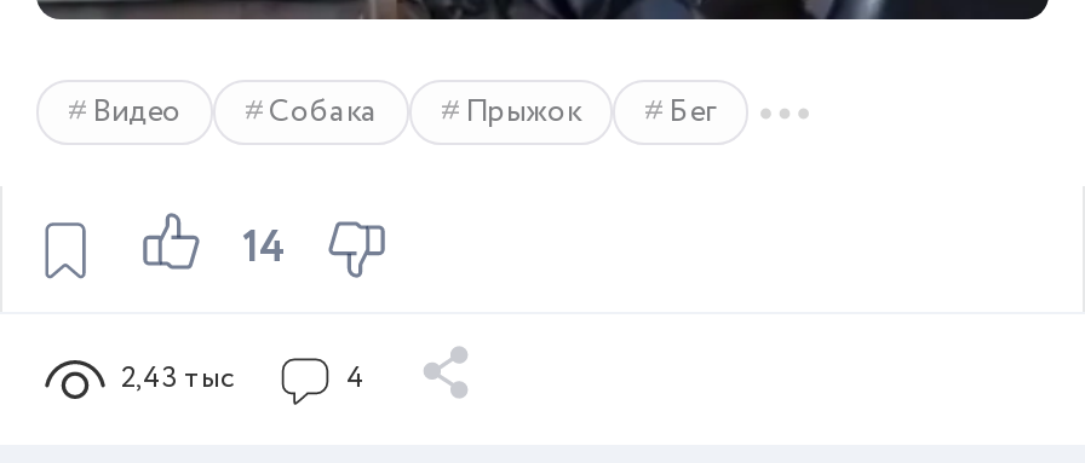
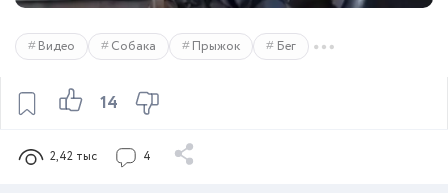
- 2,43 тыс
+ 2,42 тыс
